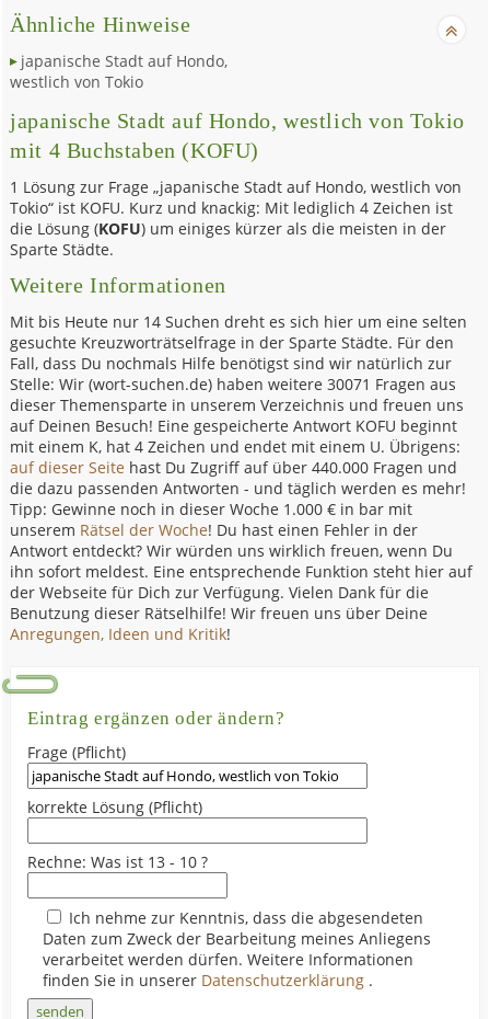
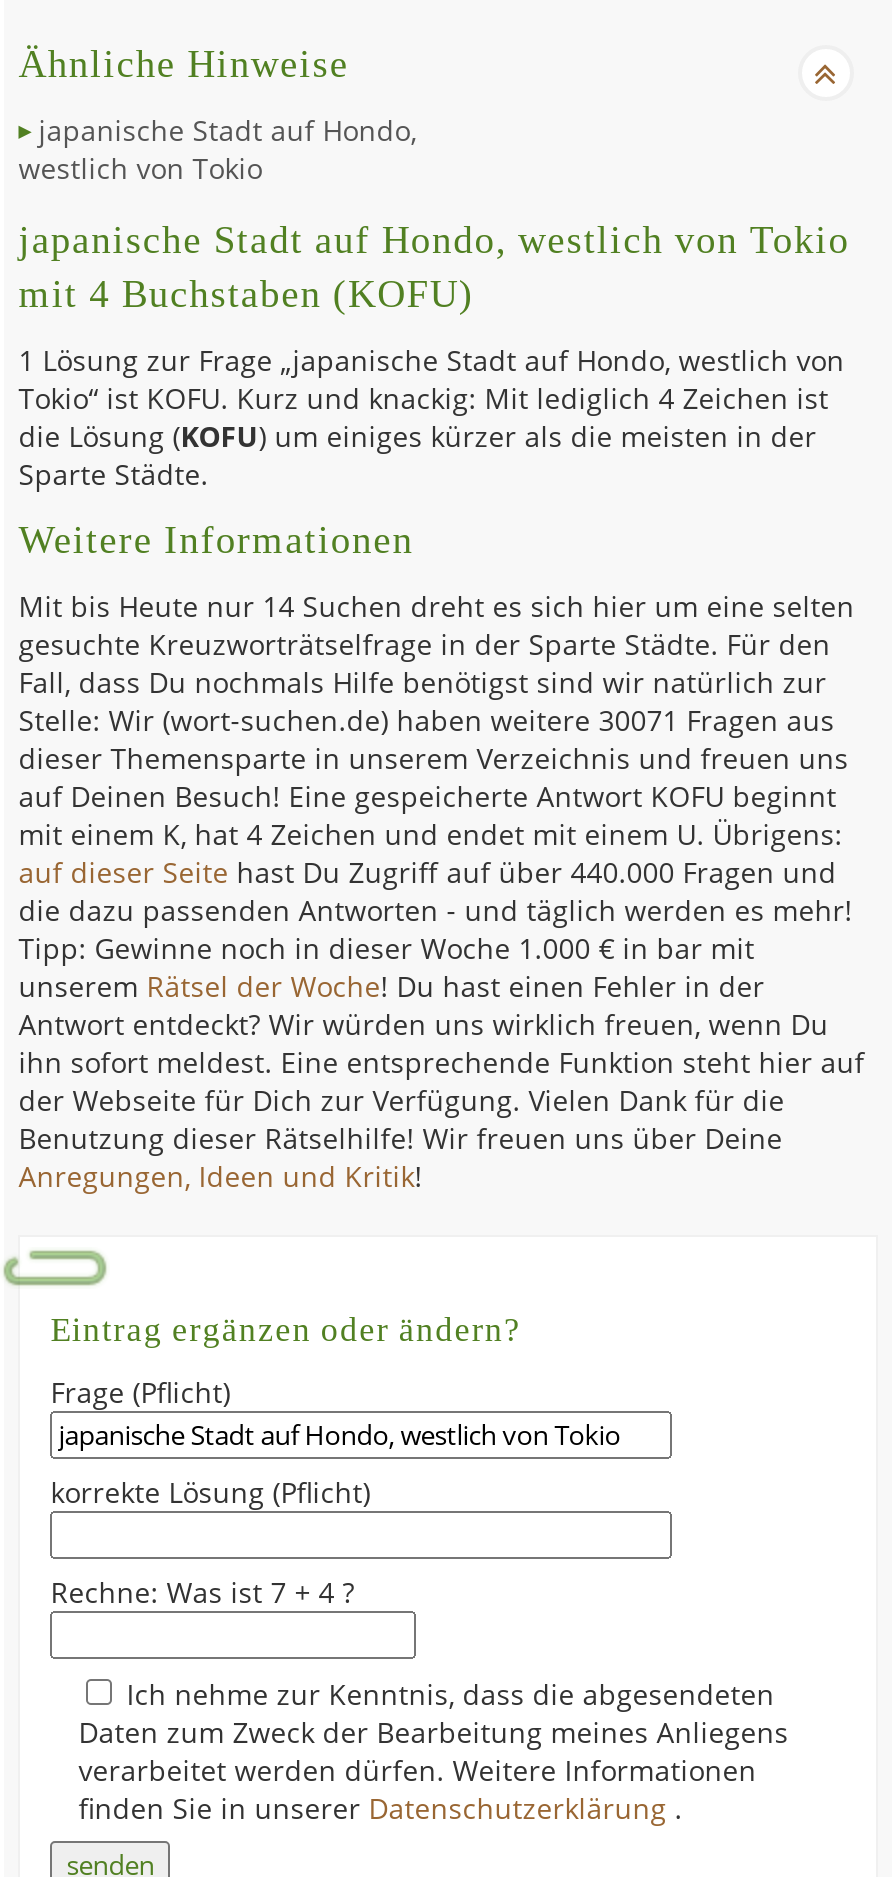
- Rechne: Was ist 13 - 10 ?
+ Rechne: Was ist 7 + 4 ?
